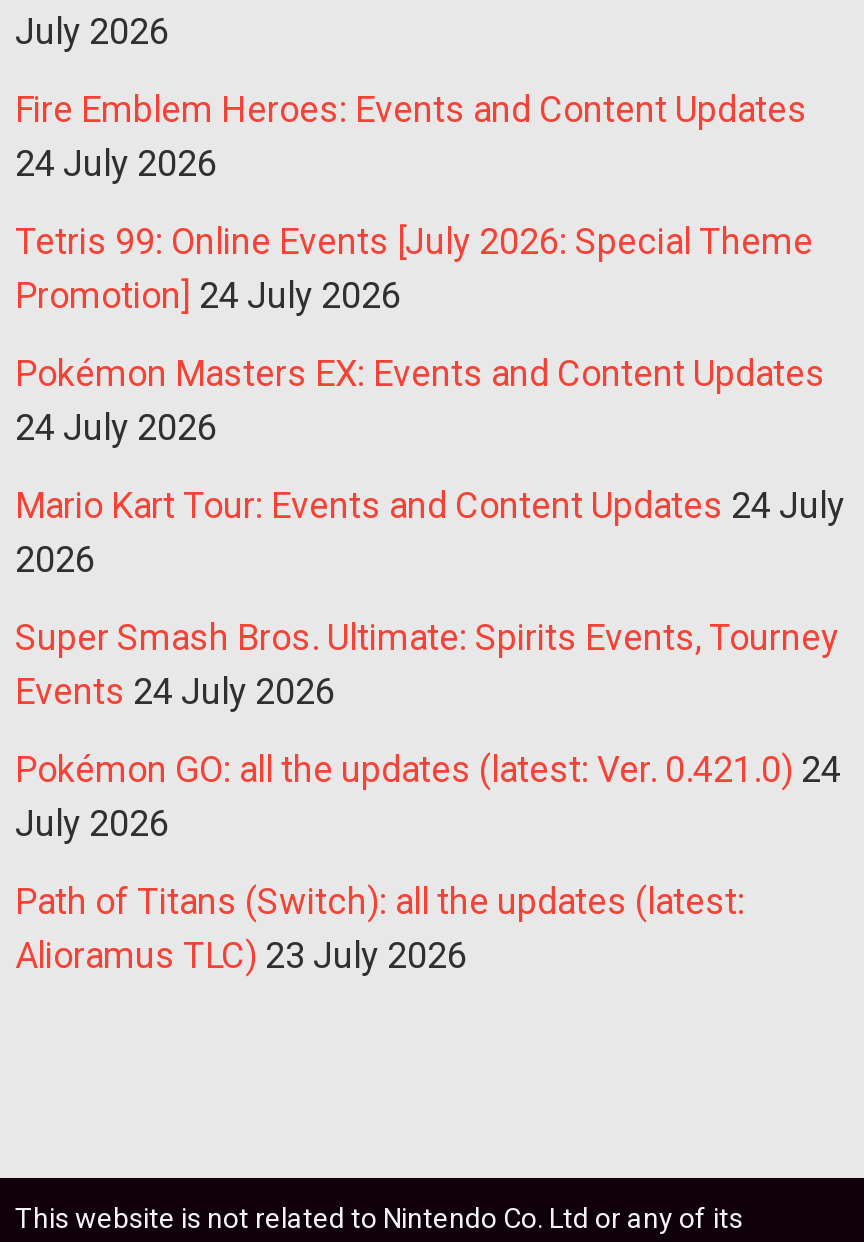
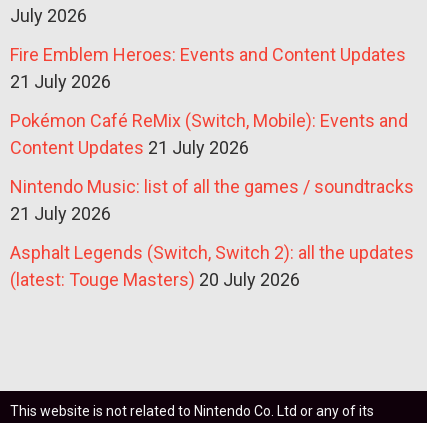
- 24 July 2026
- Tetris 99: Online Events [July 2026: Special Theme
- Promotion] 24 July 2026
- Pokémon Masters EX: Events and Content Updates
- 24 July 2026
- Mario Kart Tour: Events and Content Updates 24 July
- 2026
- Super Smash Bros. Ultimate: Spirits Events, Tourney
- Events 24 July 2026
- Pokémon GO: all the updates (latest: Ver. 0.421.0) 24
- July 2026
- Path of Titans (Switch): all the updates (latest:
- Alioramus TLC) 23 July 2026
+ 21 July 2026
+ Pokémon Café ReMix (Switch, Mobile): Events and
+ Content Updates 21 July 2026
+ Nintendo Music: list of all the games / soundtracks
+ 21 July 2026
+ Asphalt Legends (Switch, Switch 2): all the updates
+ (latest: Touge Masters) 20 July 2026
